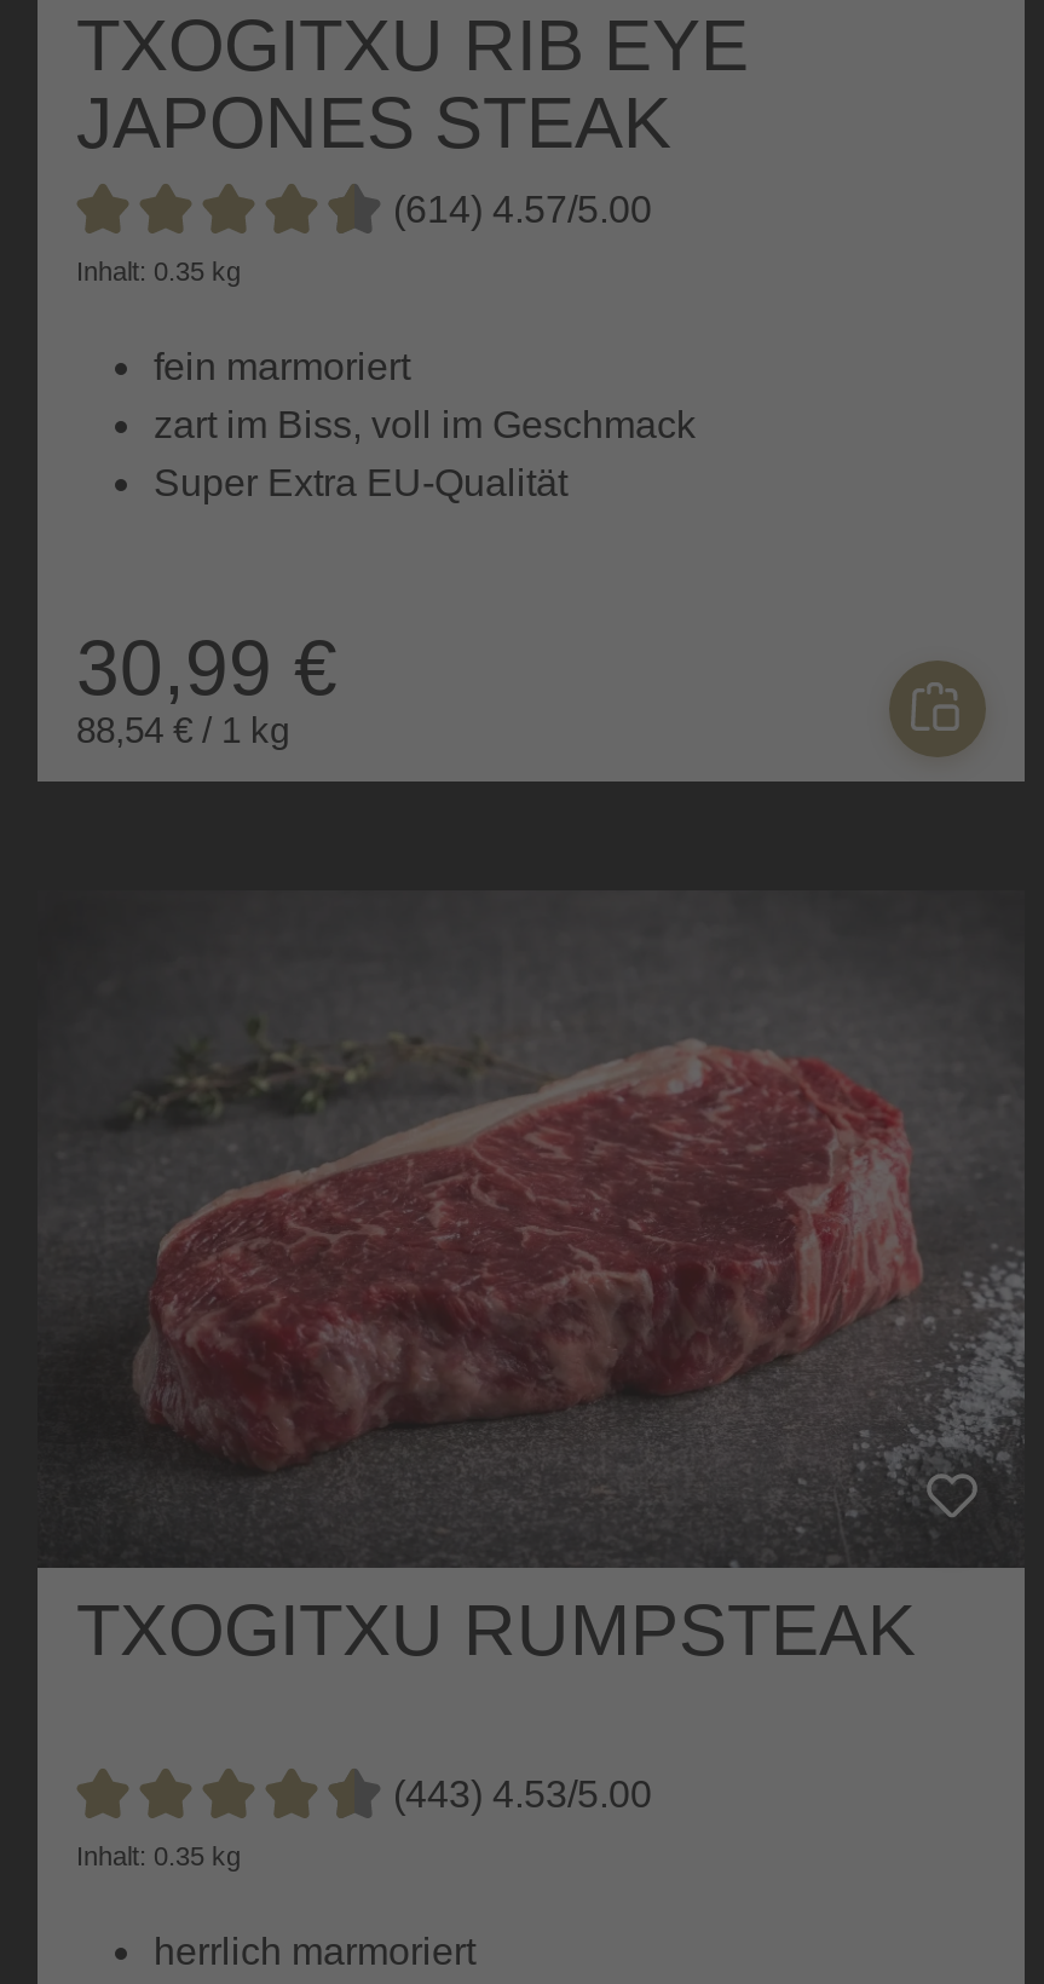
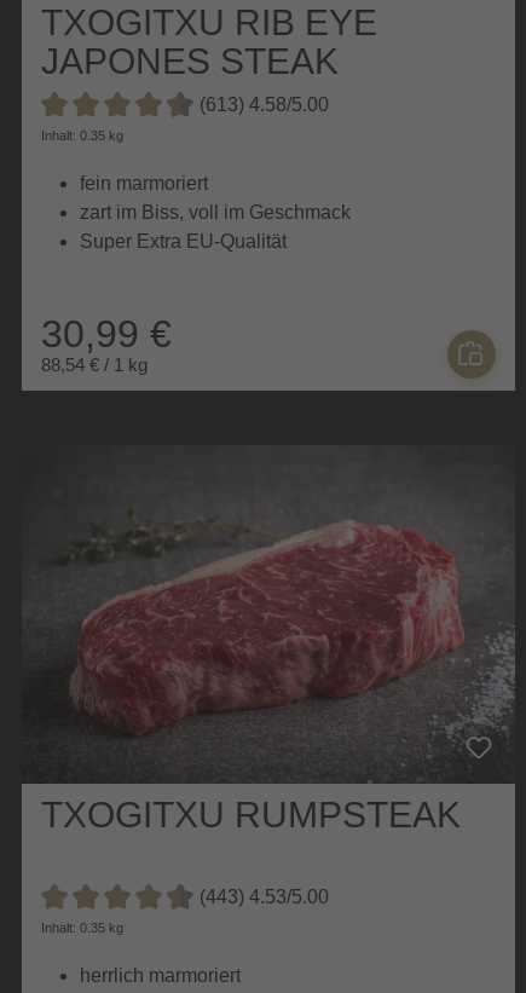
- (614) 4.57/5.00
+ (613) 4.58/5.00
